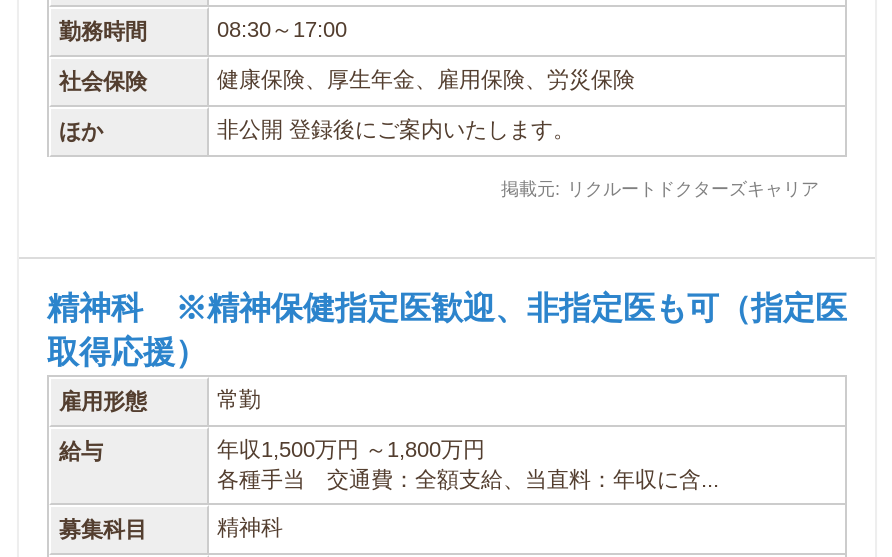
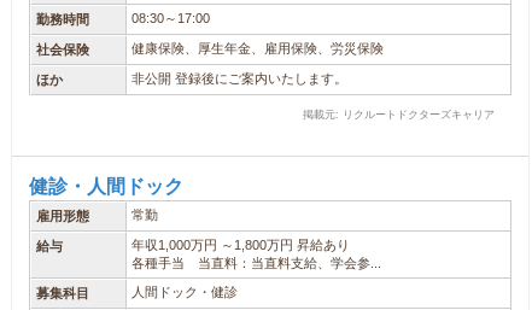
- 精神科 ※精神保健指定医歓迎、非指定医も可（指定医
- 取得応援）
+ 健診・人間ドック

- 年収1,500万円 ～1,800万円
- 各種手当 交通費：全額支給、当直料：年収に含...
+ 年収1,000万円 ～1,800万円 昇給あり
+ 各種手当 当直料：当直料支給、学会参...

- 精神科
+ 人間ドック・健診
